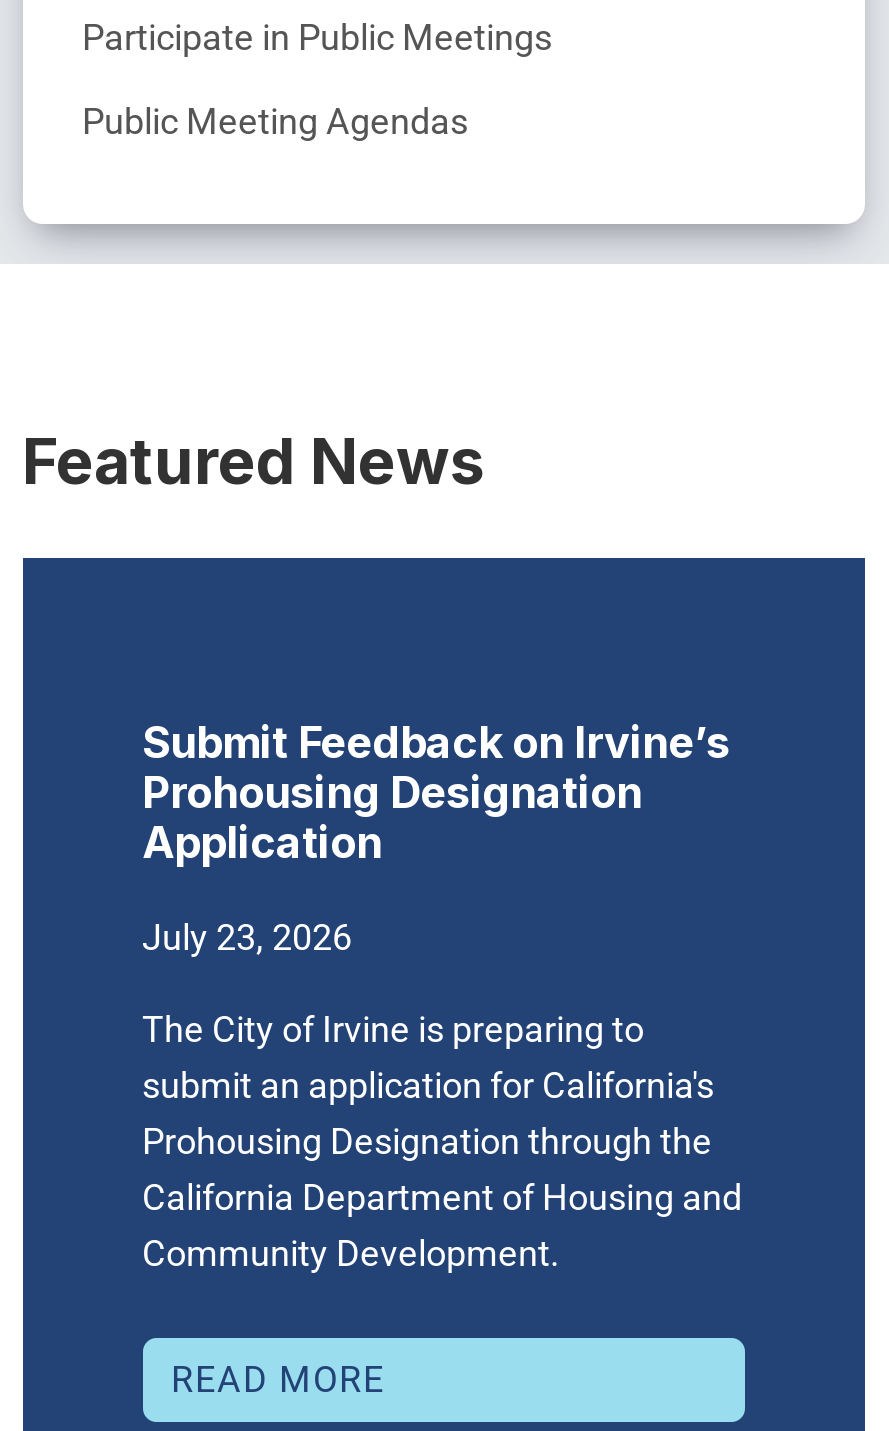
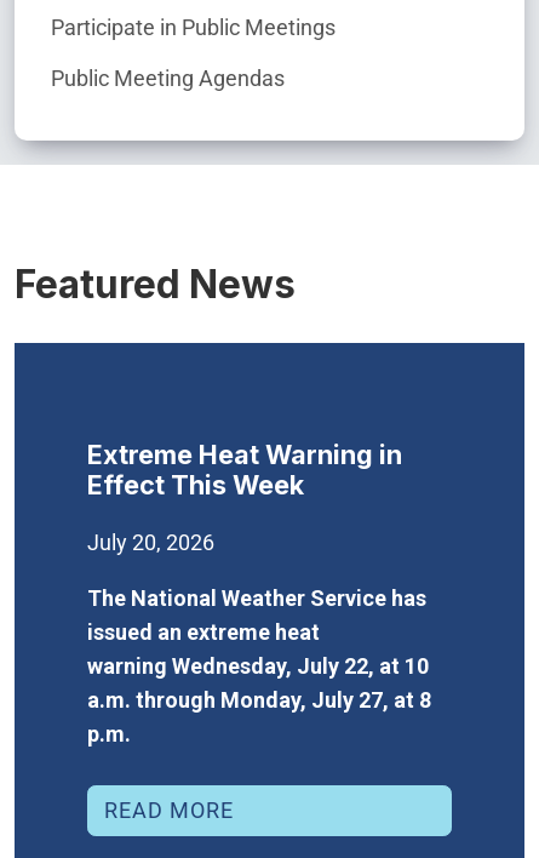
- Submit Feedback on Irvine’s
- Prohousing Designation
- Application
+ Extreme Heat Warning in
+ Effect This Week

- July 23, 2026
+ July 20, 2026

- The City of Irvine is preparing to
- submit an application for California's
- Prohousing Designation through the
- California Department of Housing and
- Community Development.
+ The National Weather Service has
+ issued an extreme heat
+ warning Wednesday, July 22, at 10
+ a.m. through Monday, July 27, at 8
+ p.m.
